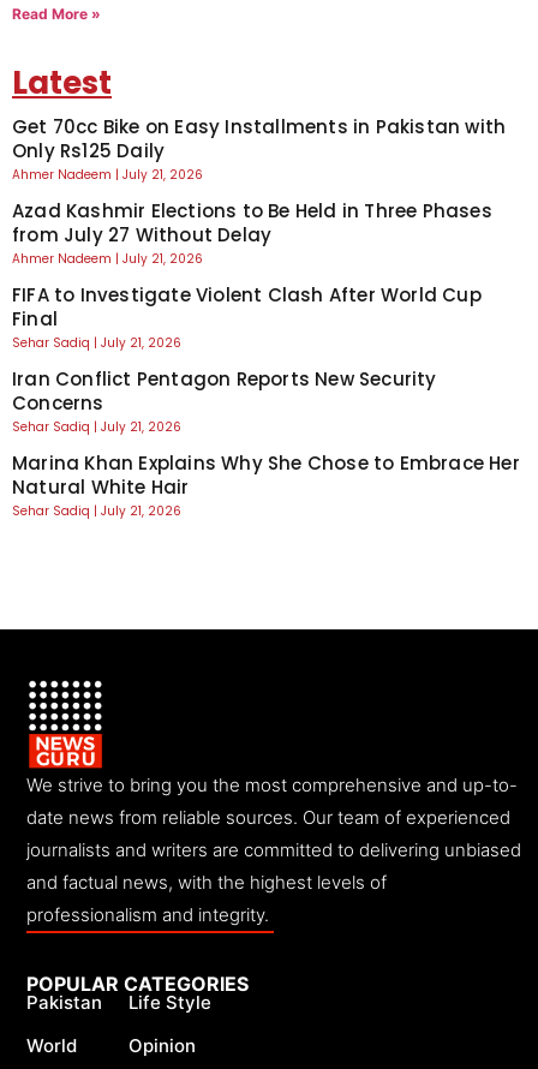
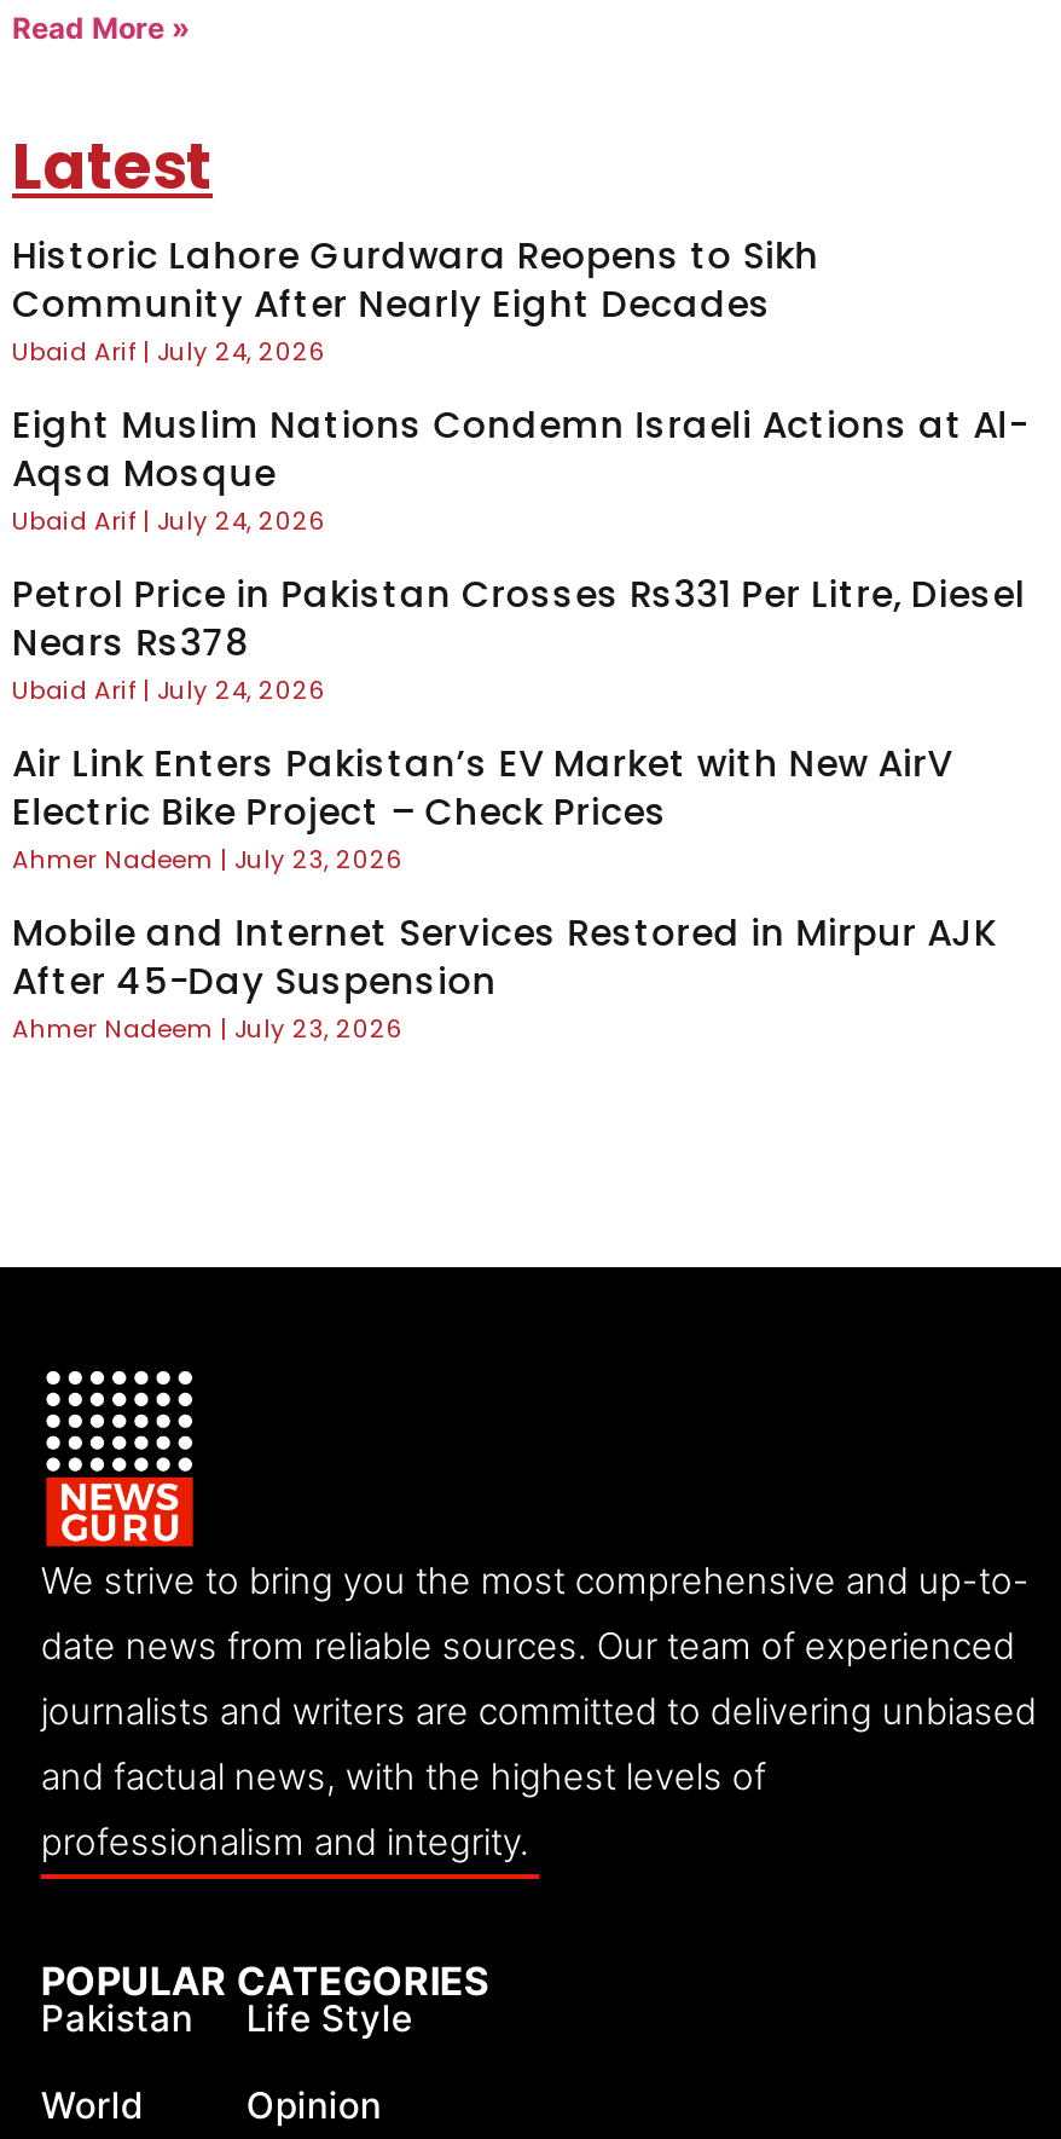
- Get 70cc Bike on Easy Installments in Pakistan with
- Only Rs125 Daily
- Ahmer Nadeem July 21, 2026
+ Historic Lahore Gurdwara Reopens to Sikh
+ Community After Nearly Eight Decades
+ Ubaid Arif July 24, 2026

- Azad Kashmir Elections to Be Held in Three Phases
- from July 27 Without Delay
- Ahmer Nadeem July 21, 2026
+ Eight Muslim Nations Condemn Israeli Actions at Al-
+ Aqsa Mosque
+ Ubaid Arif July 24, 2026

- FIFA to Investigate Violent Clash After World Cup
- Final
- Sehar Sadiq July 21, 2026
+ Petrol Price in Pakistan Crosses Rs331 Per Litre, Diesel
+ Nears Rs378
+ Ubaid Arif July 24, 2026

- Iran Conflict Pentagon Reports New Security
- Concerns
- Sehar Sadiq July 21, 2026
+ Air Link Enters Pakistan’s EV Market with New AirV
+ Electric Bike Project – Check Prices
+ Ahmer Nadeem July 23, 2026

- Marina Khan Explains Why She Chose to Embrace Her
- Natural White Hair
- Sehar Sadiq July 21, 2026
+ Mobile and Internet Services Restored in Mirpur AJK
+ After 45-Day Suspension
+ Ahmer Nadeem July 23, 2026
